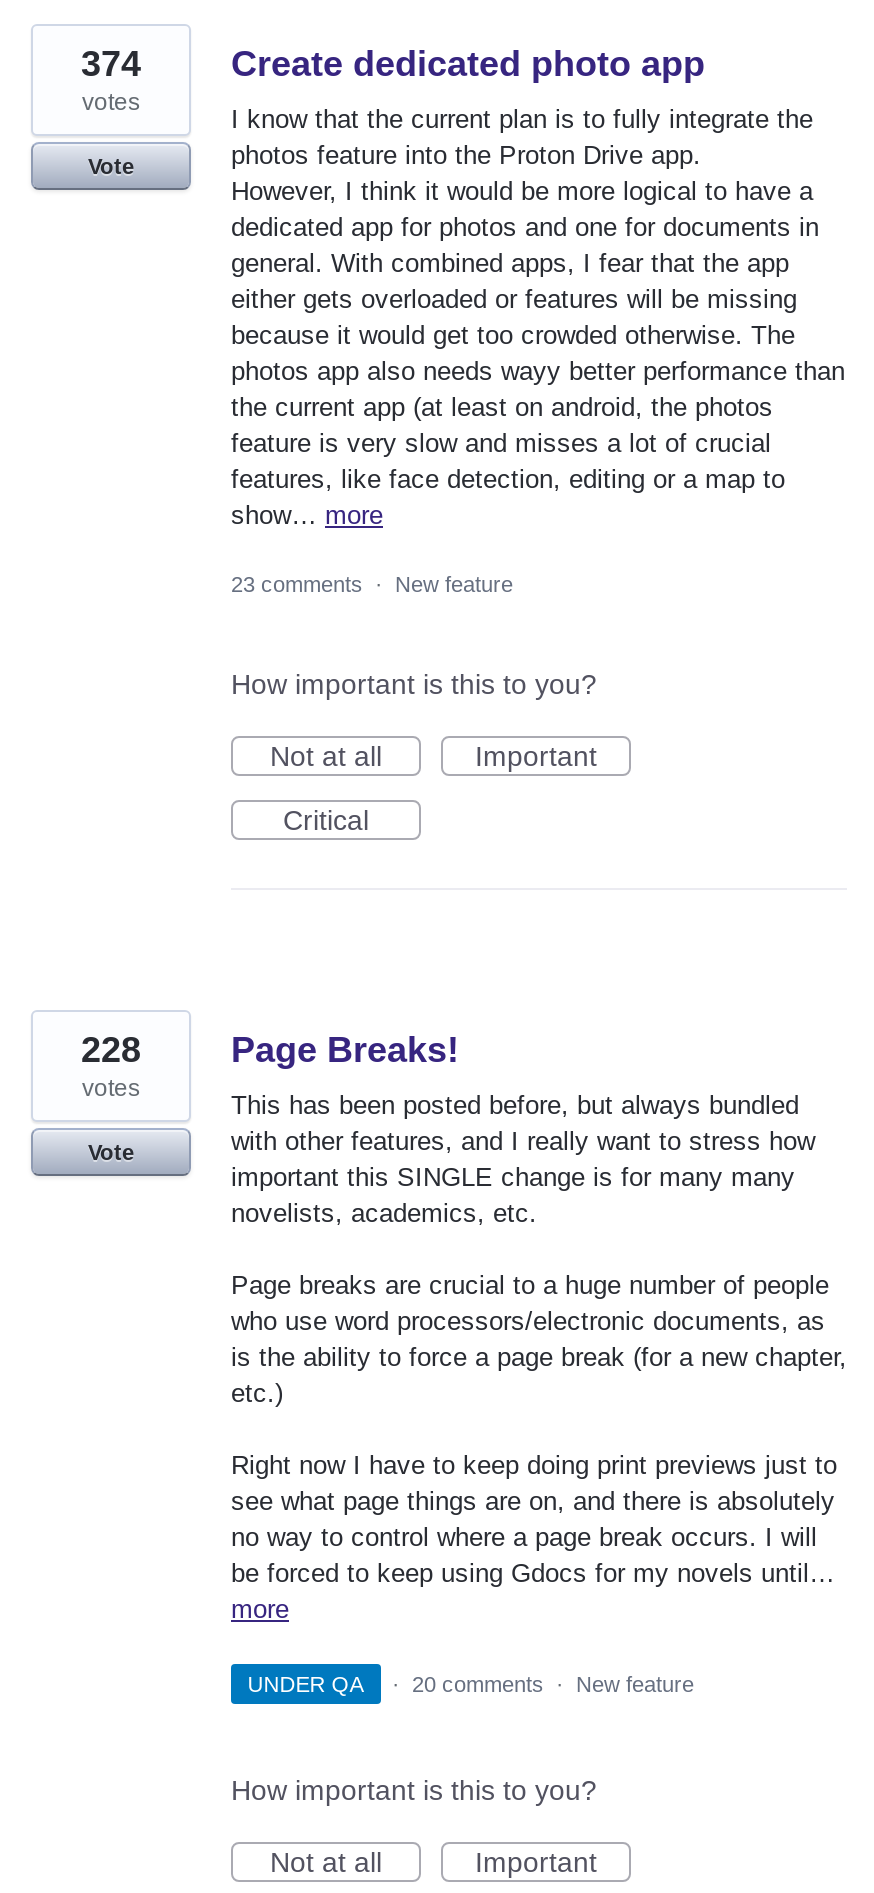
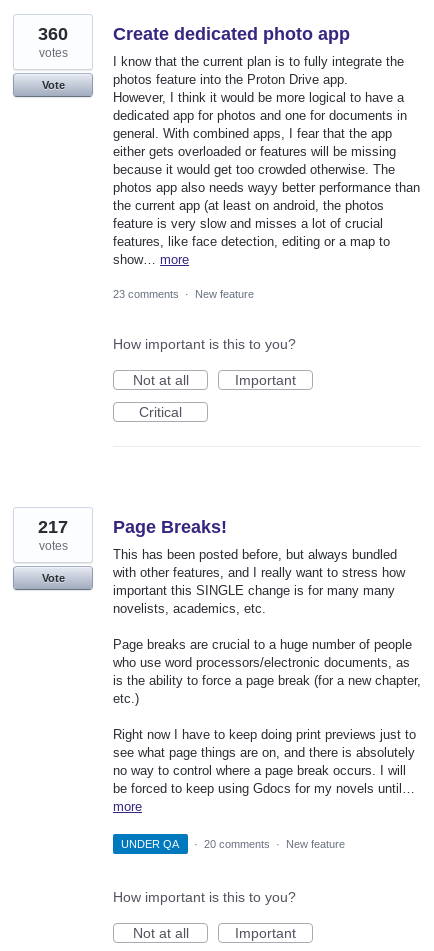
- 374
+ 360

- 228
+ 217
